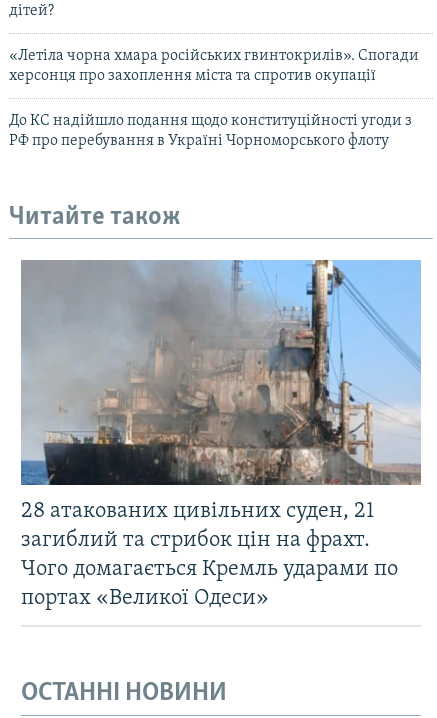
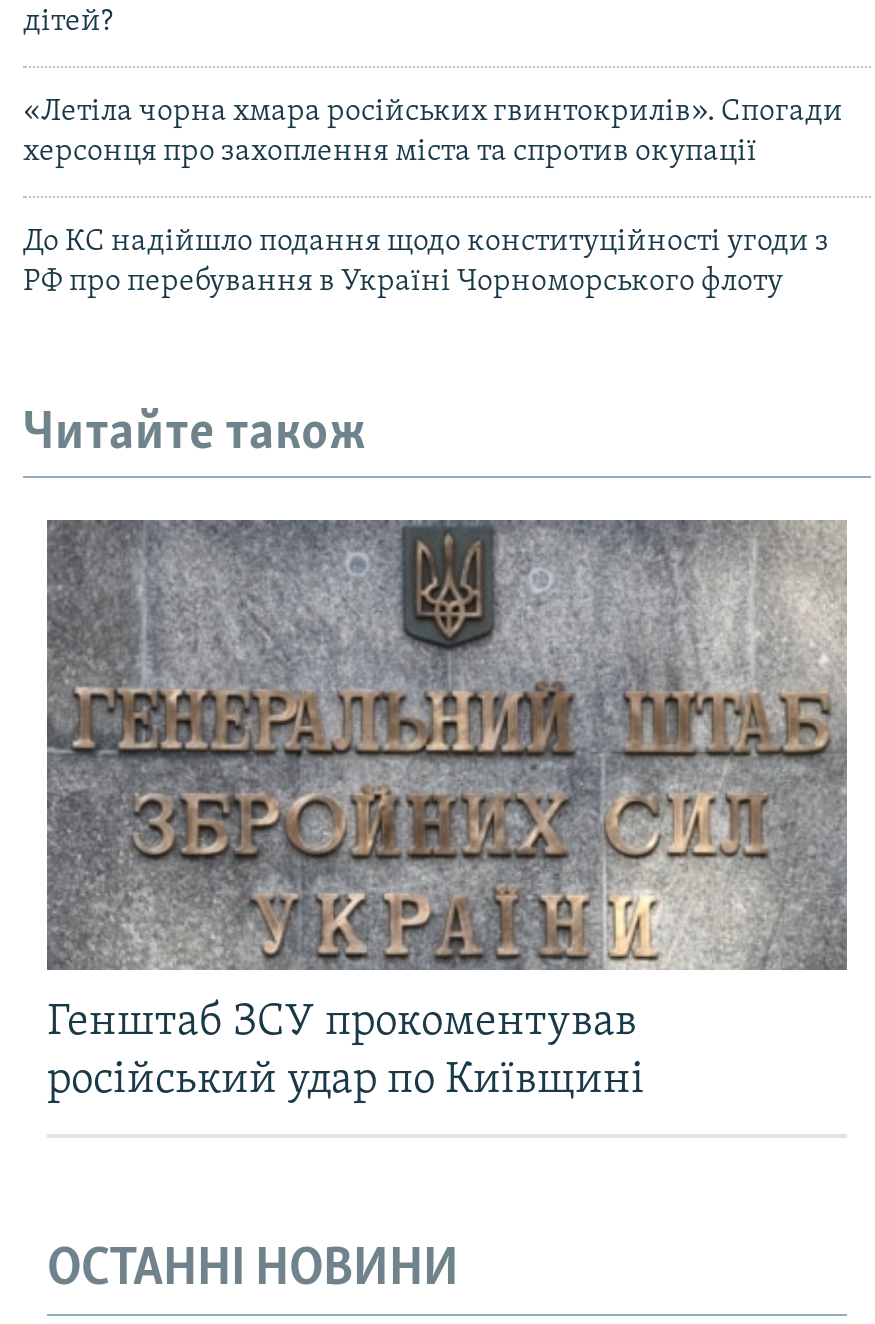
- [image]
- 28 атакованих цивільних суден, 21
- загиблий та стрибок цін на фрахт.
- Чого домагається Кремль ударами по
- портах «Великої Одеси»
+ [image]
+ Генштаб ЗСУ прокоментував
+ російський удар по Київщині
